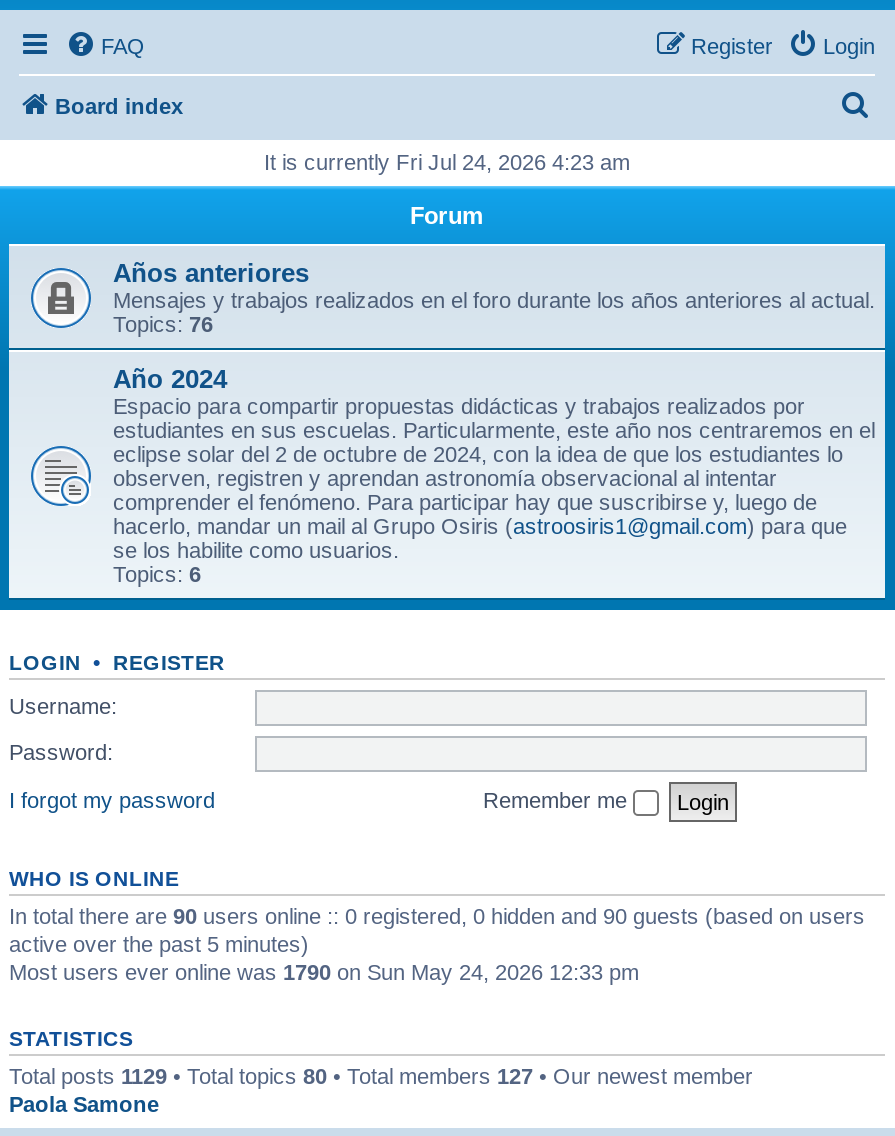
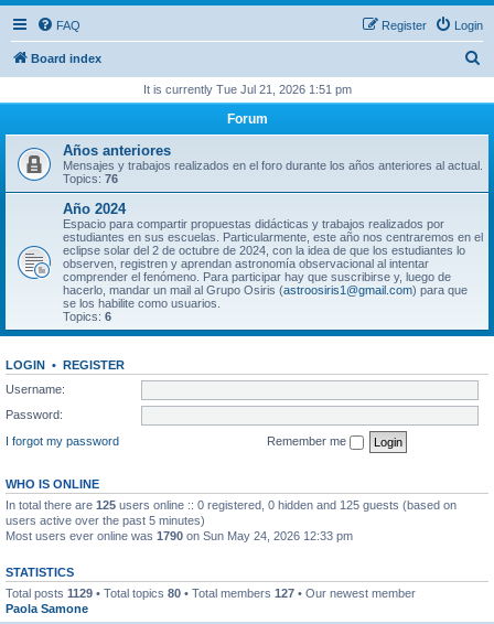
- It is currently Fri Jul 24, 2026 4:23 am
+ It is currently Tue Jul 21, 2026 1:51 pm

- In total there are 90 users online :: 0 registered, 0 hidden and 90 guests (based on users
- active over the past 5 minutes)
+ In total there are 125 users online :: 0 registered, 0 hidden and 125 guests (based on
+ users active over the past 5 minutes)
